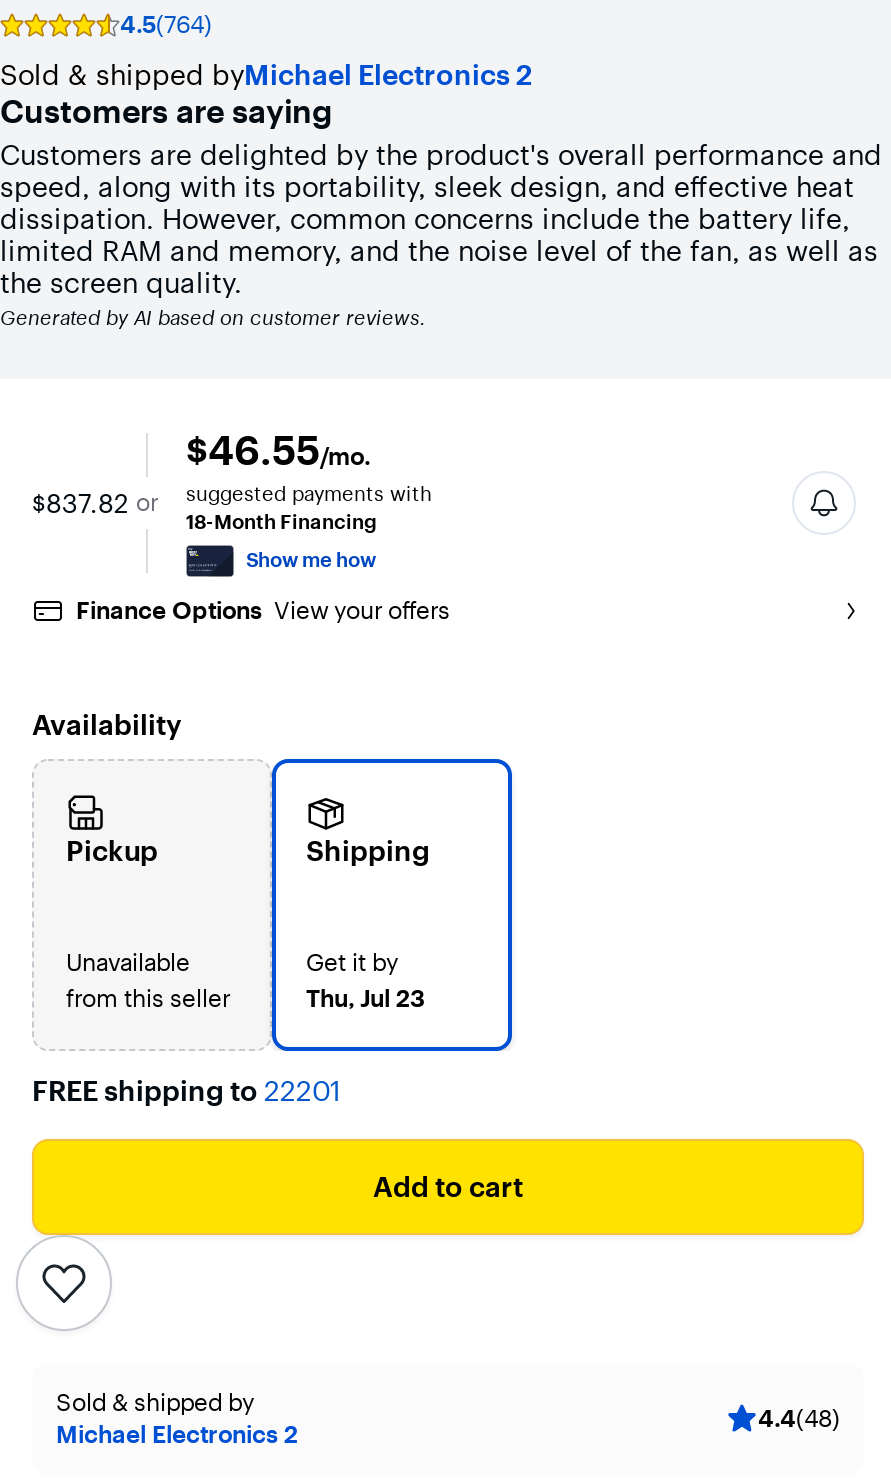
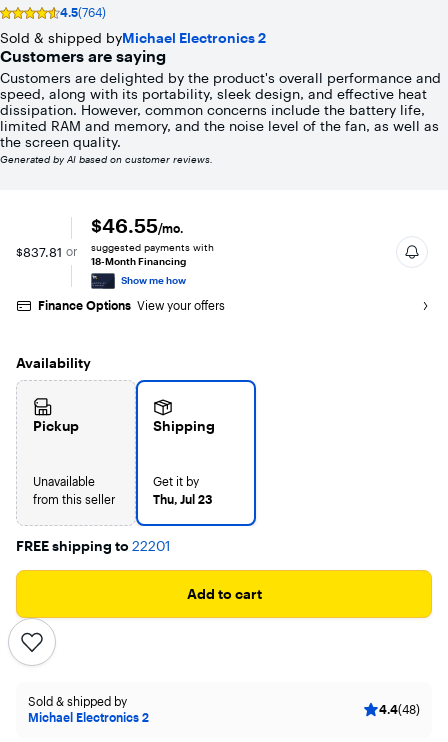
- $837.82 or suggested payments with
+ $837.81 or suggested payments with
